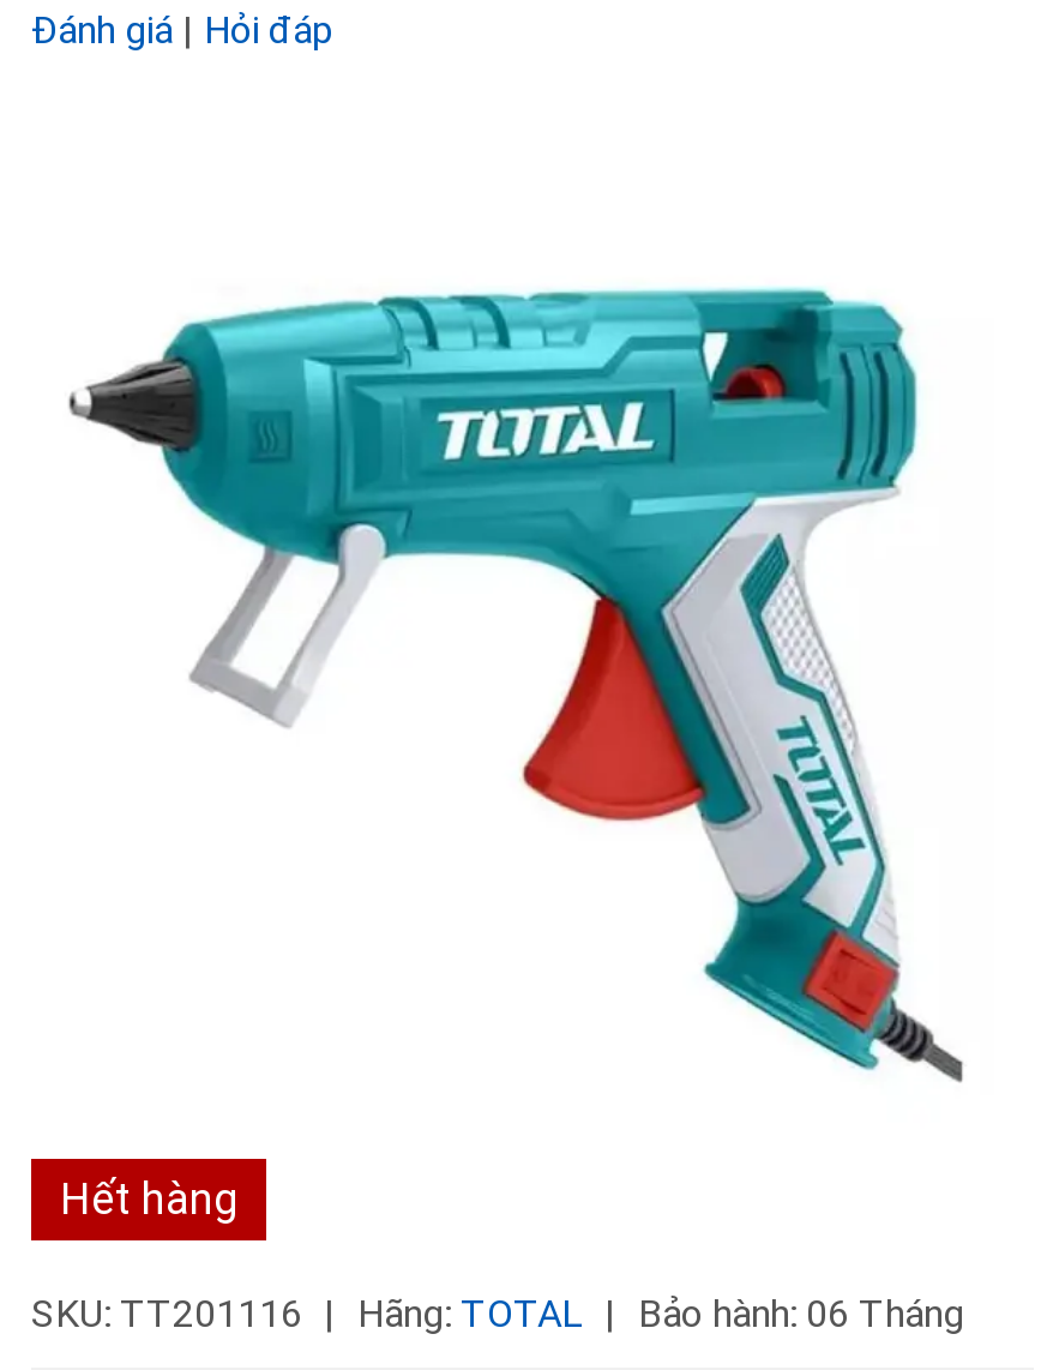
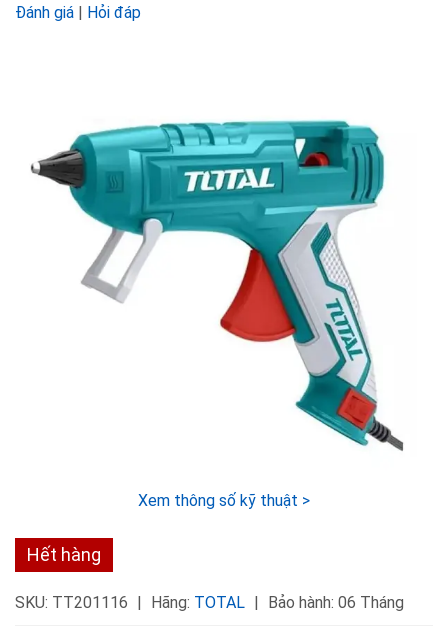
+ Xem thông số kỹ thuật >
